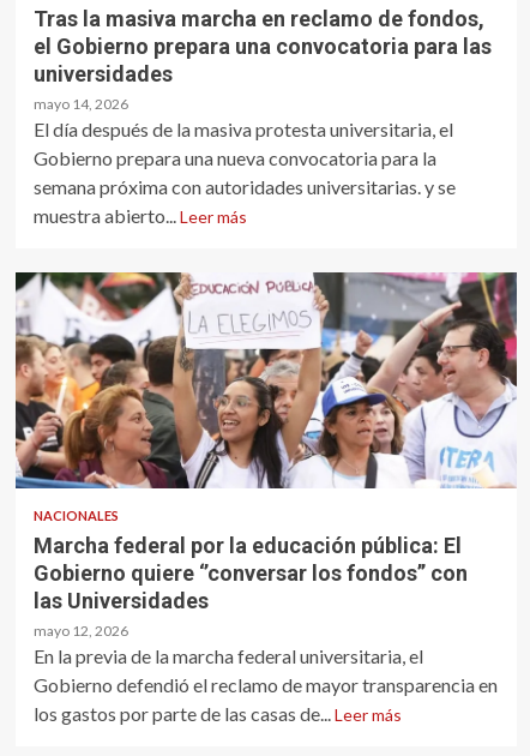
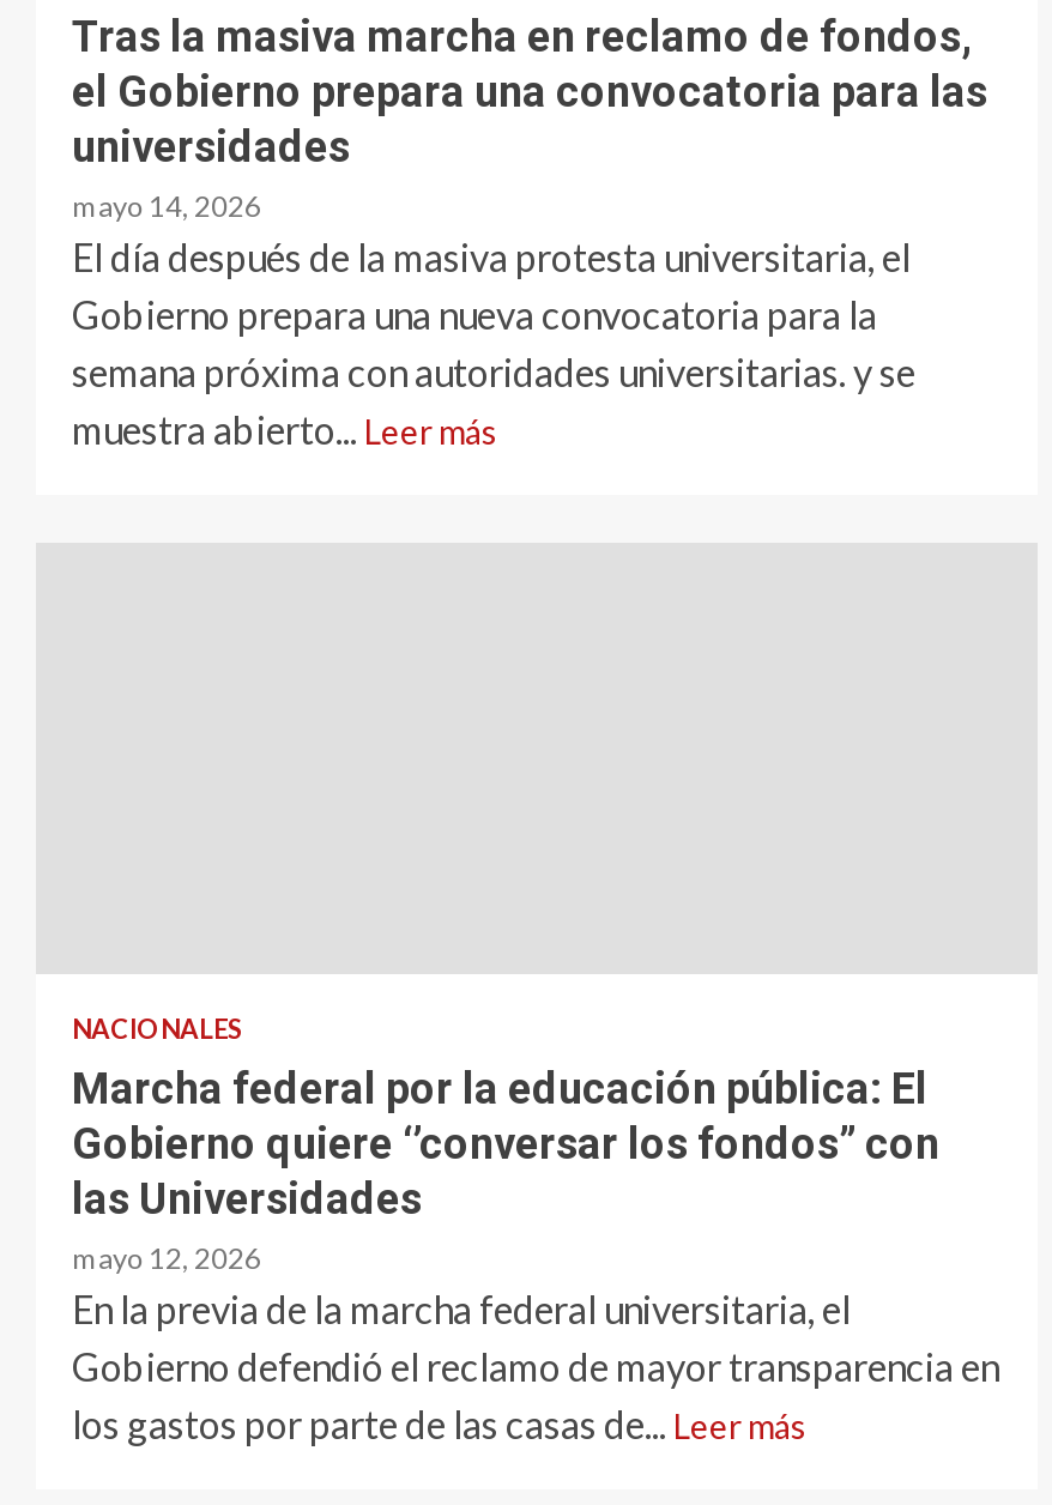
- [image]
